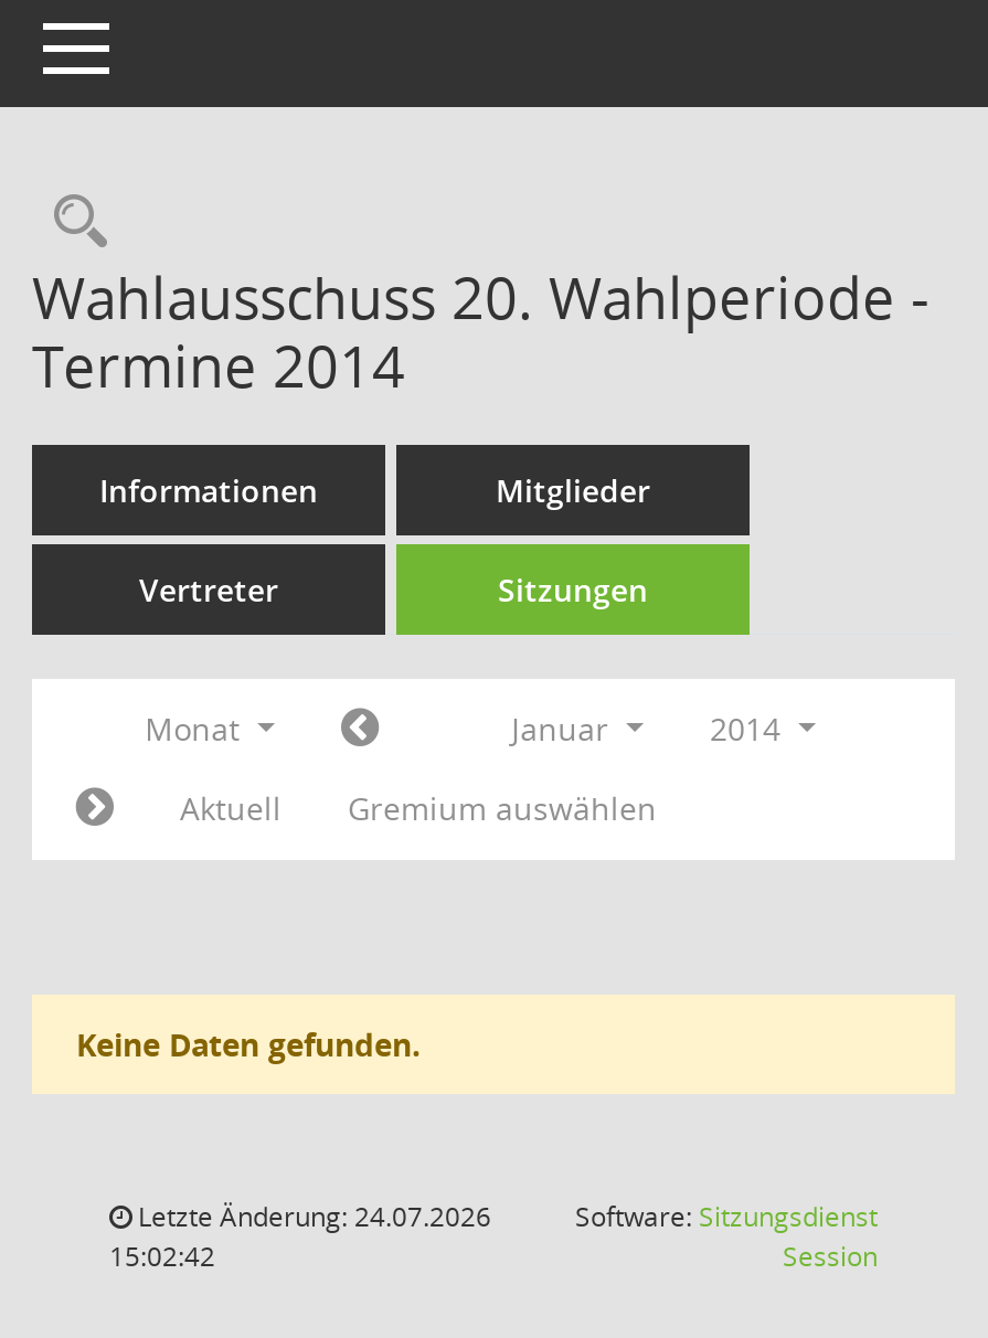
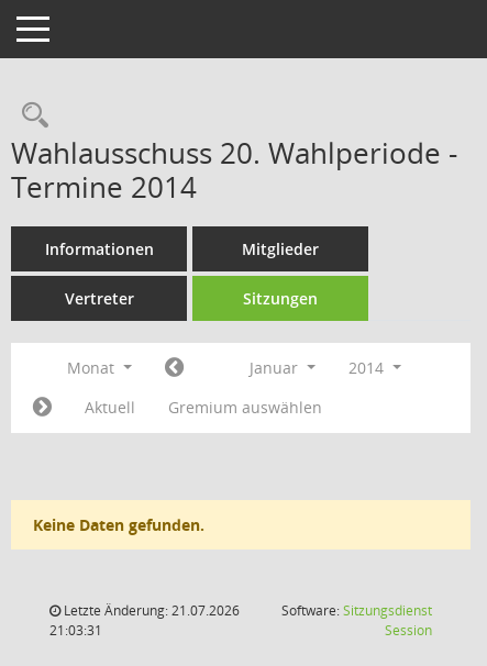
- Letzte Änderung: 24.07.2026
+ Letzte Änderung: 21.07.2026

- 15:02:42
+ 21:03:31
